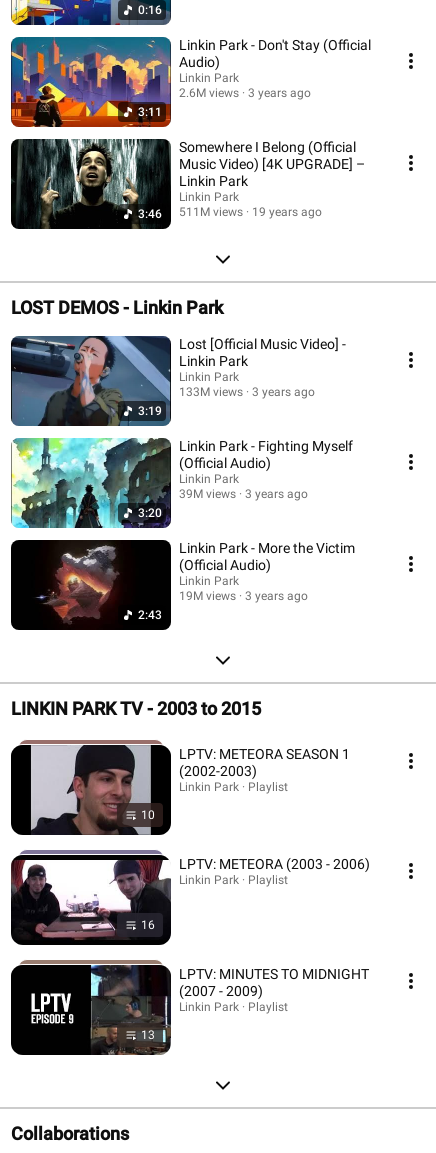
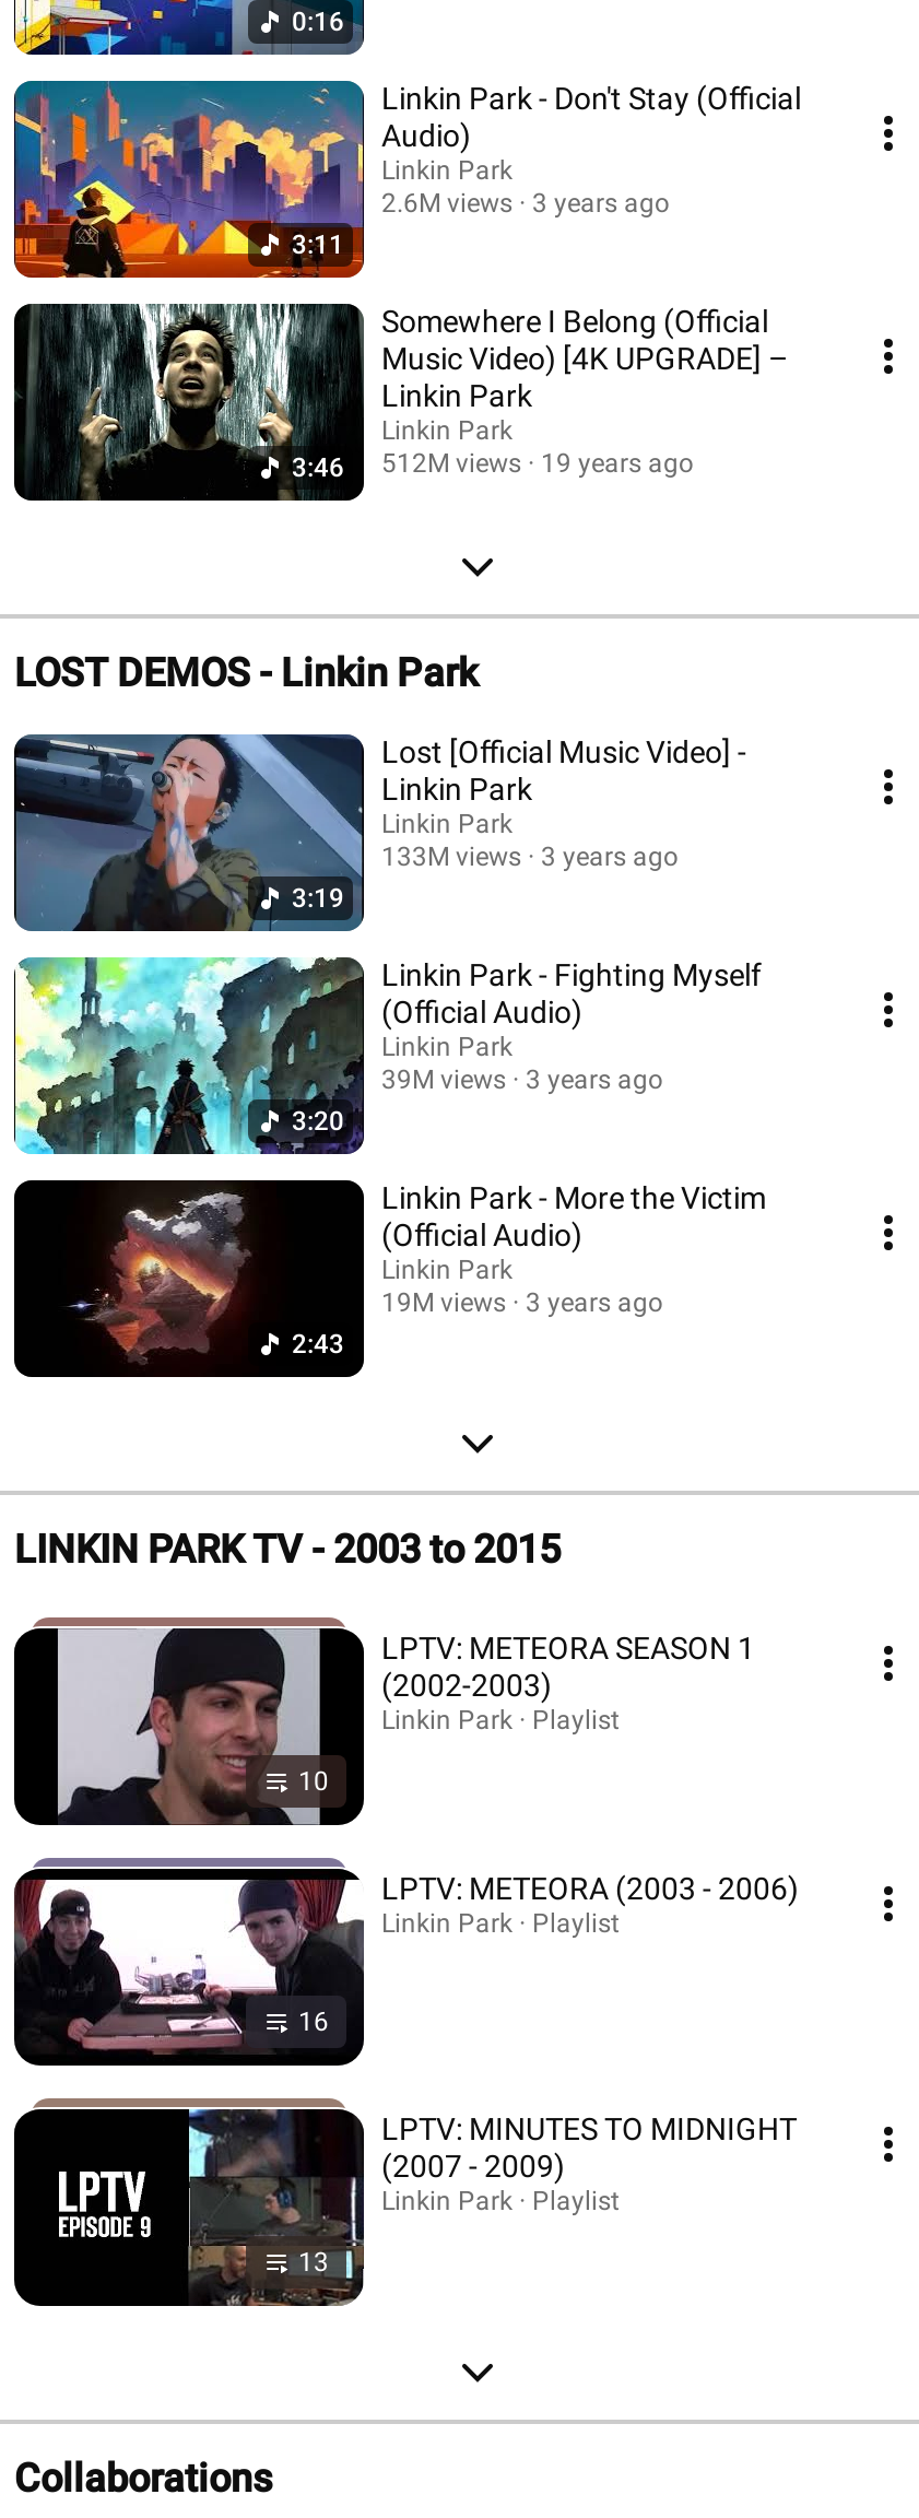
- 3:46 511M views 19 years ago
+ 3:46 512M views 19 years ago
